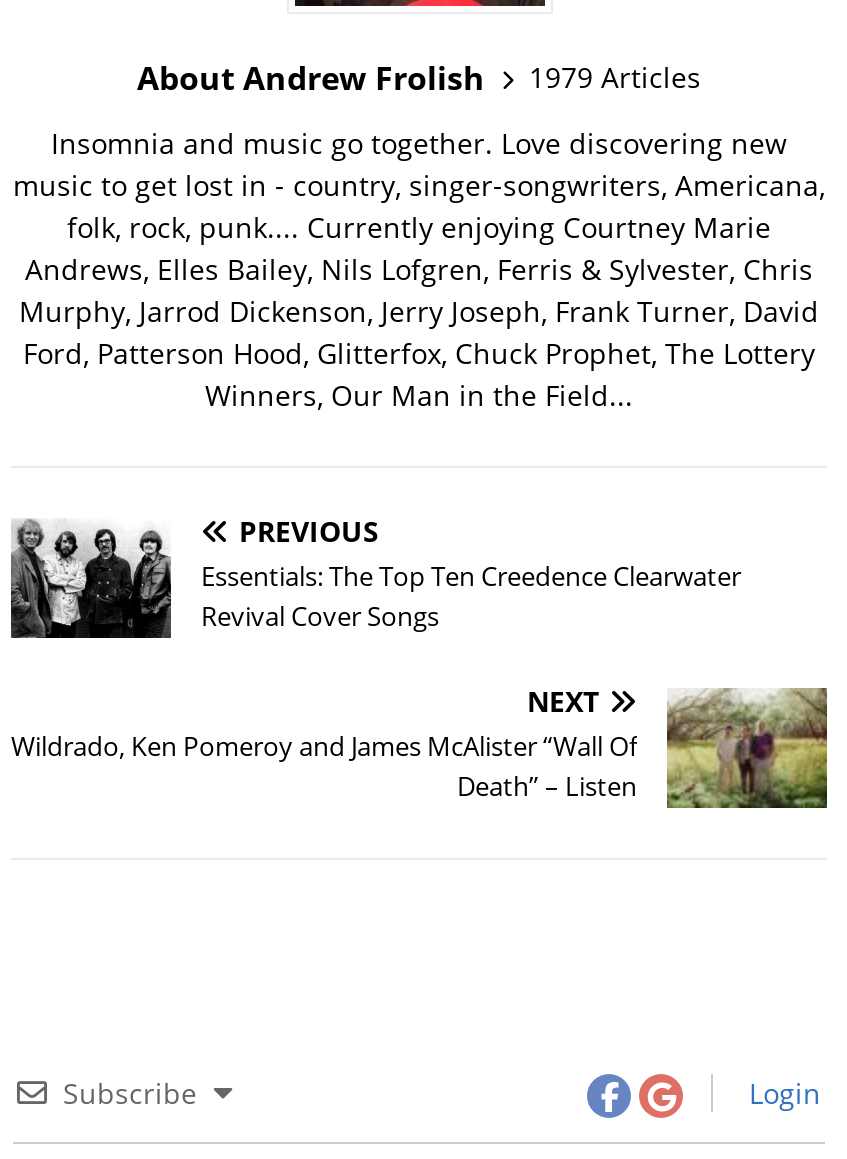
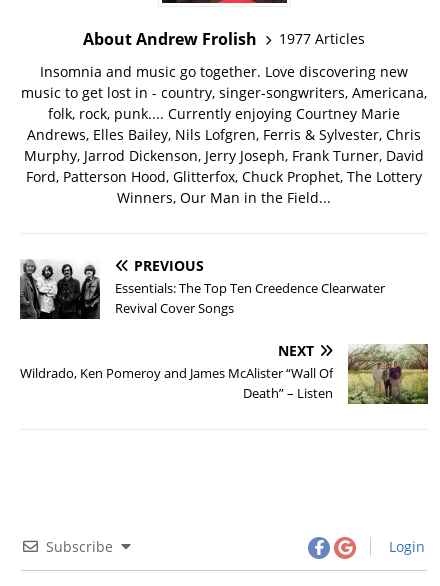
- About Andrew Frolish 1979 Articles
+ About Andrew Frolish 1977 Articles
